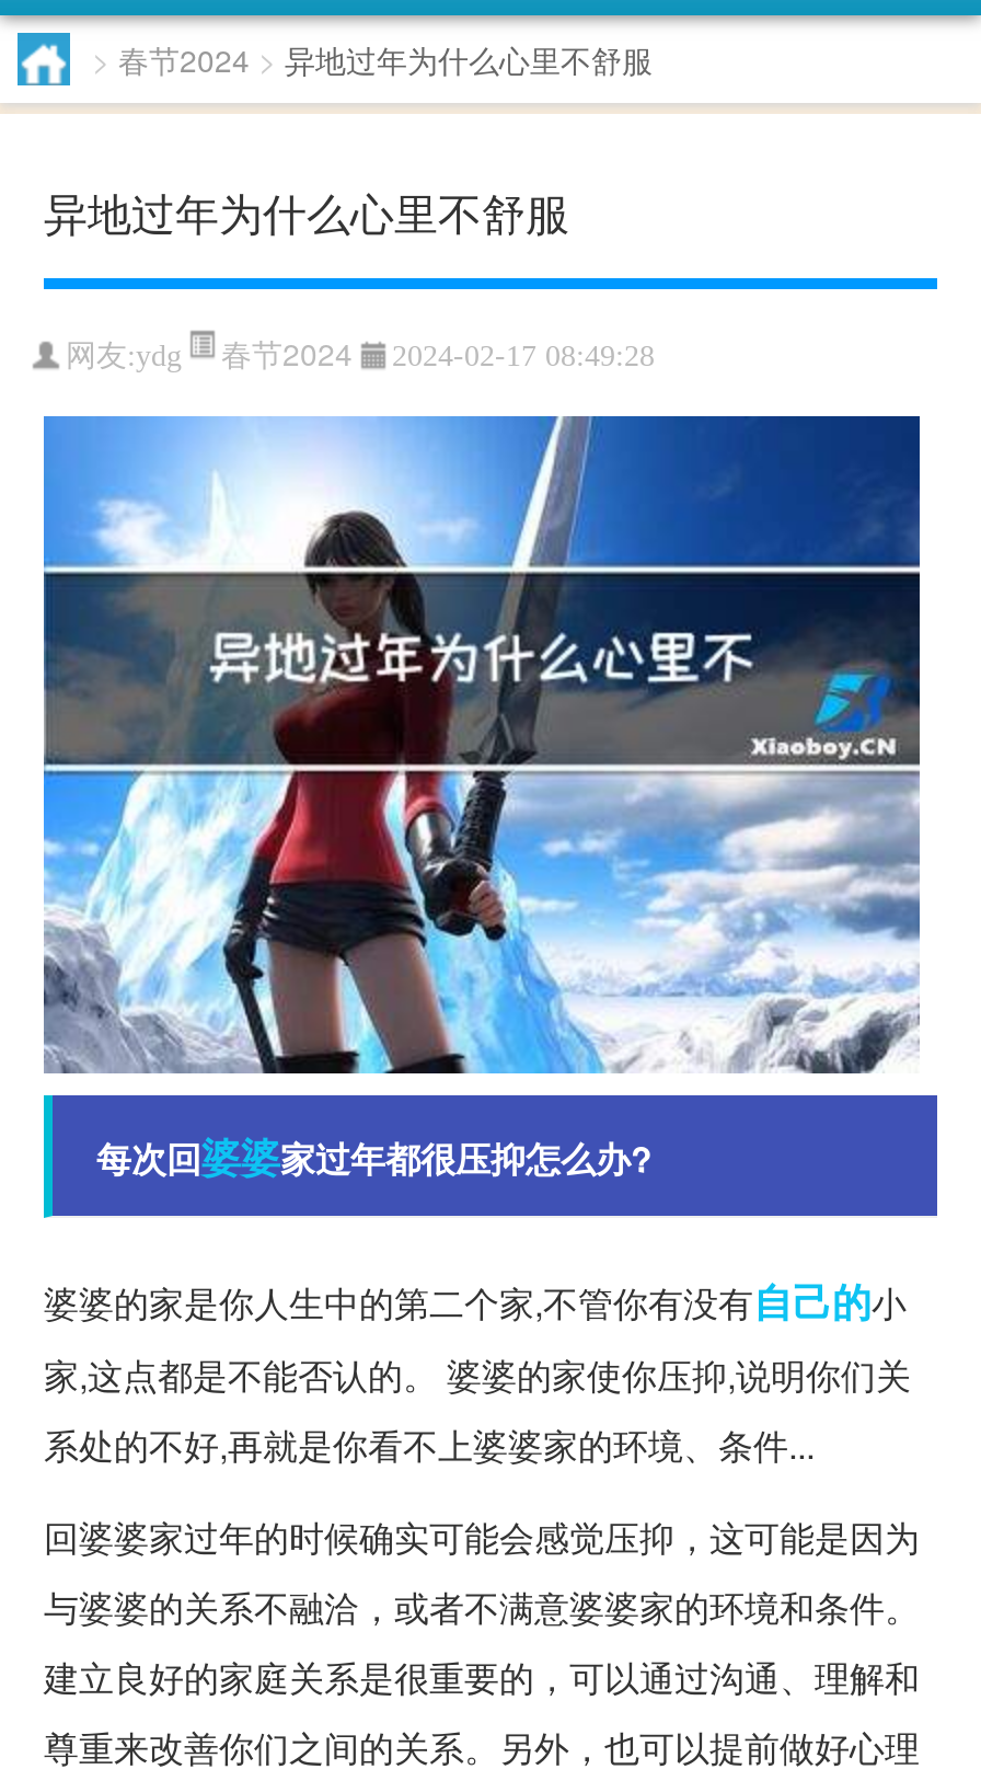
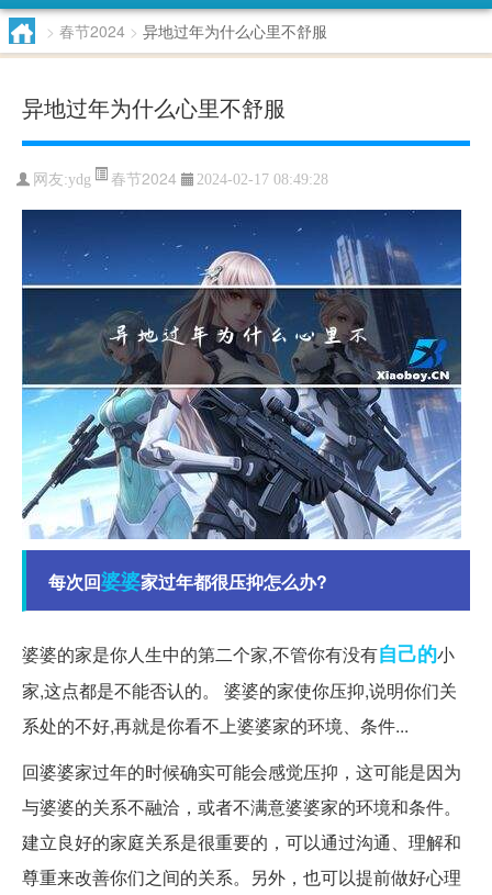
- [image]
+ [image]
